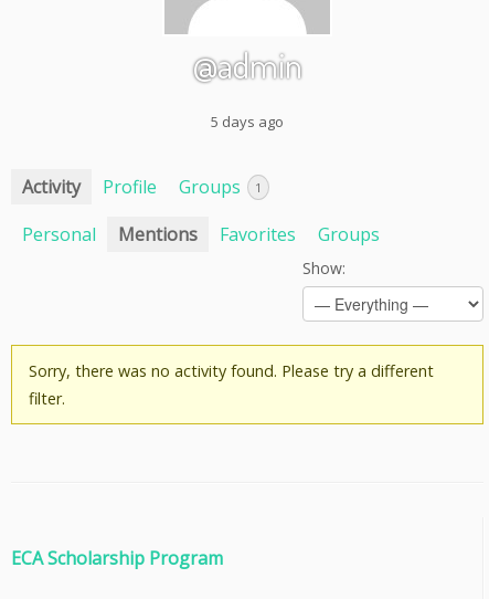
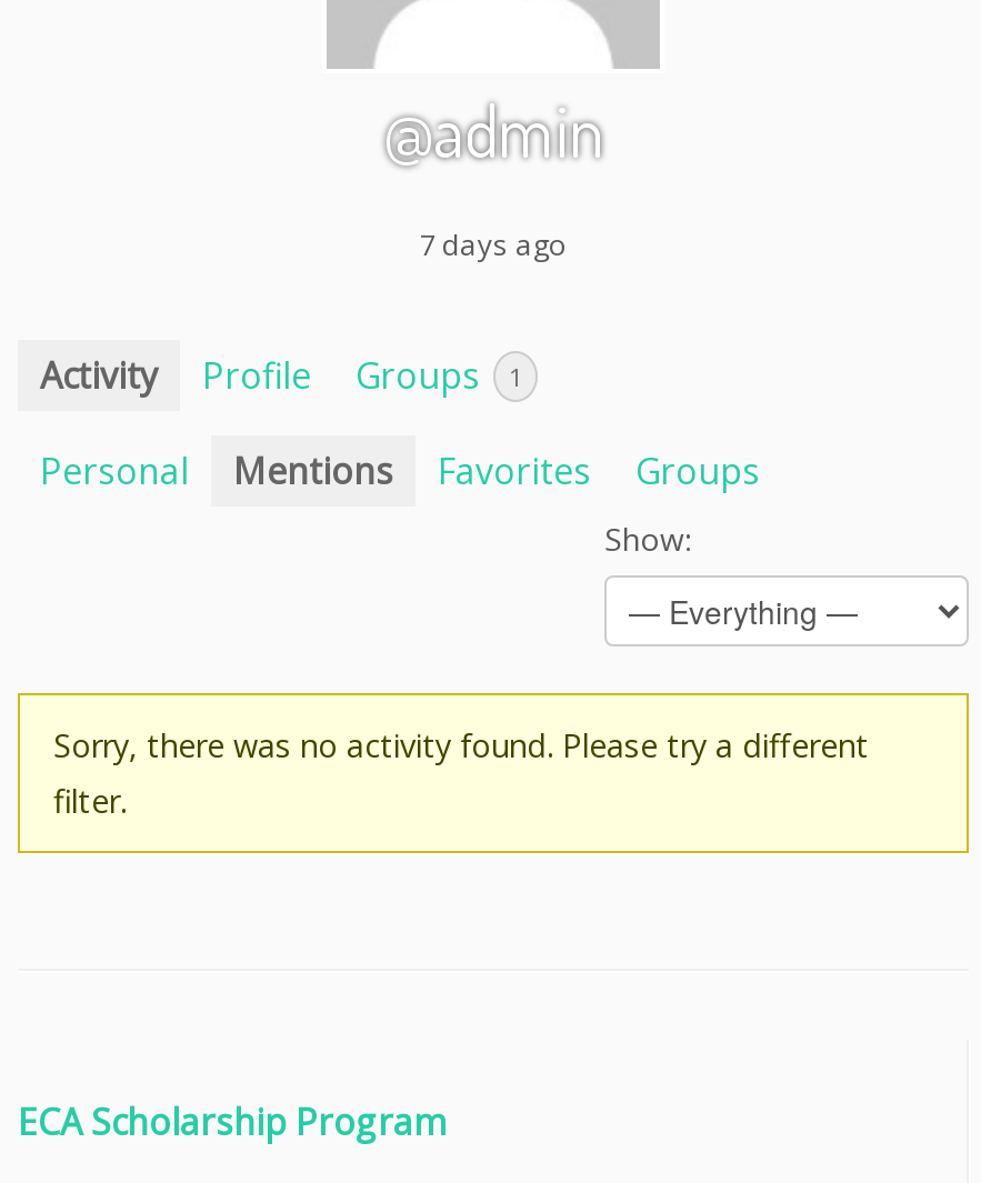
- 5 days ago
+ 7 days ago
